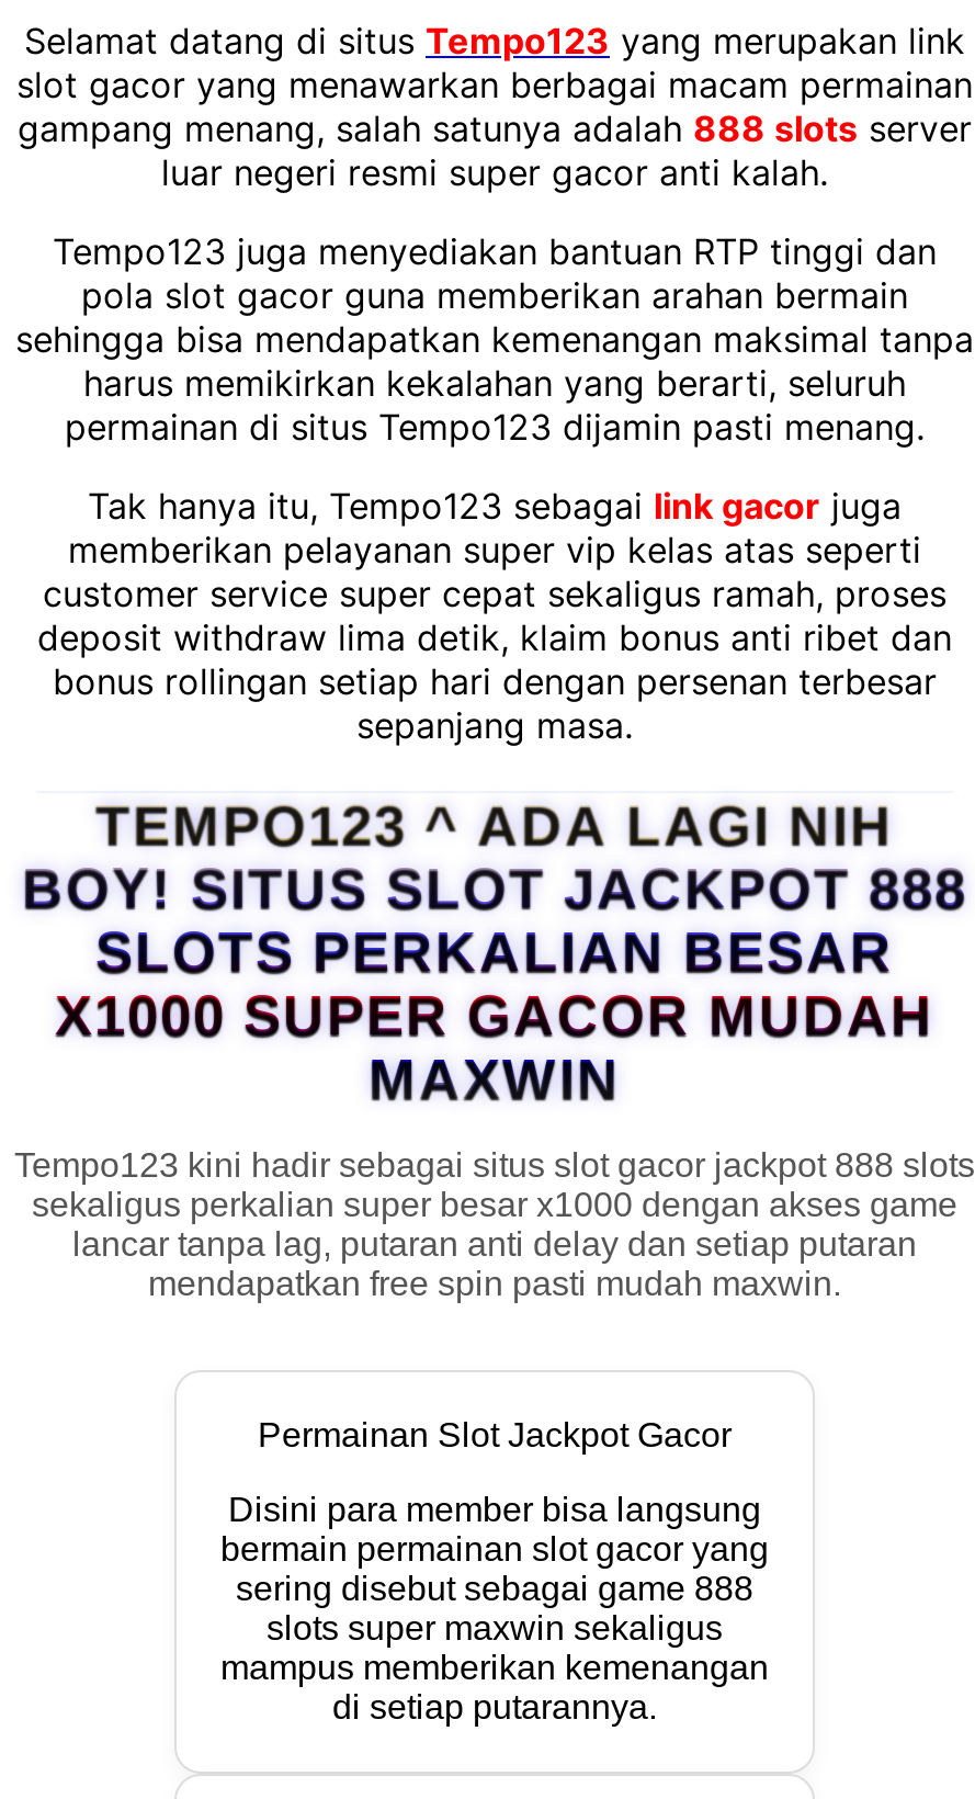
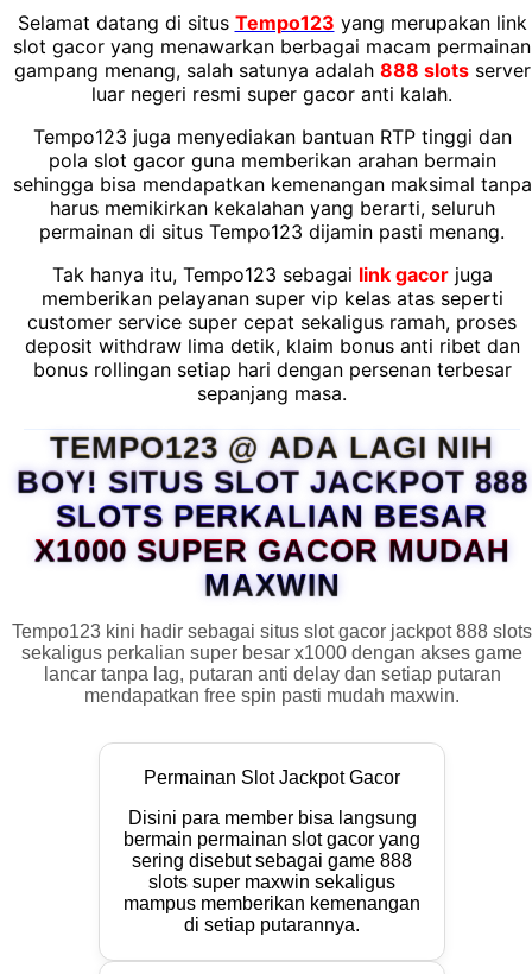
- TEMPO123 ^ ADA LAGI NIH
+ TEMPO123 @ ADA LAGI NIH
